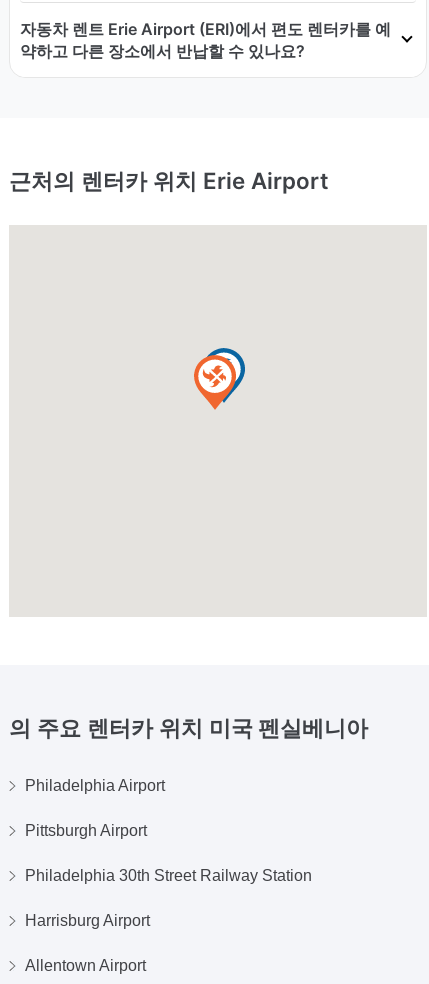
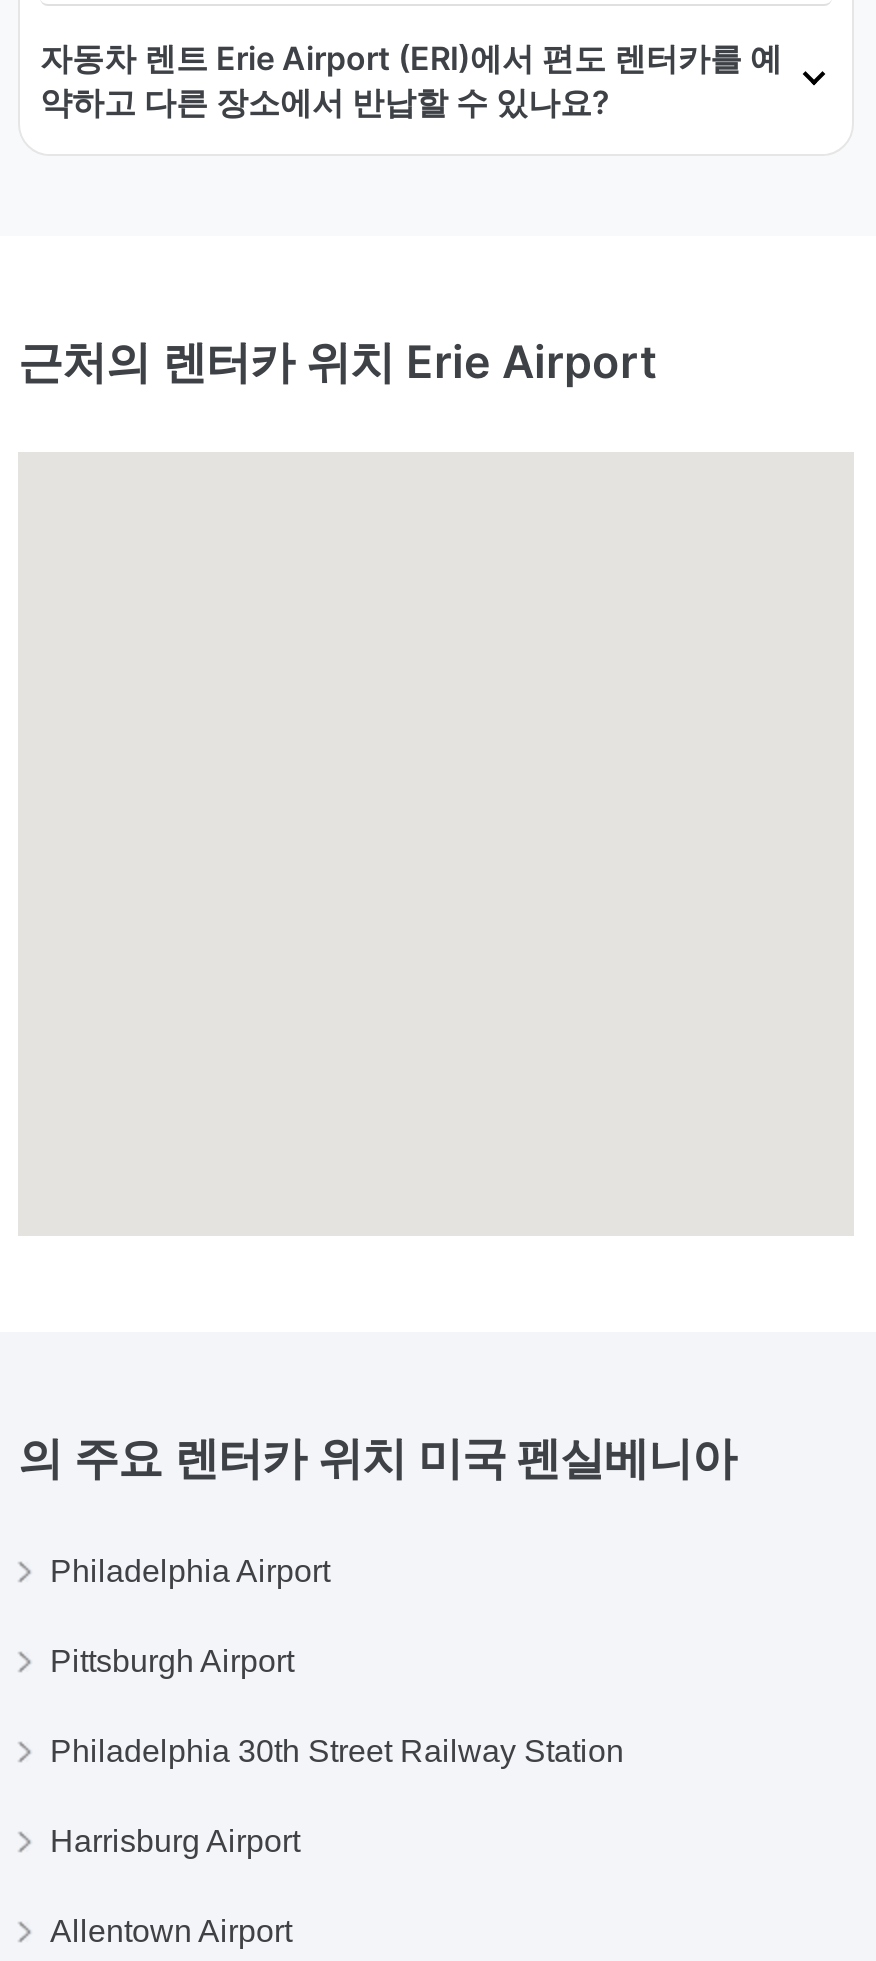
- [image]
